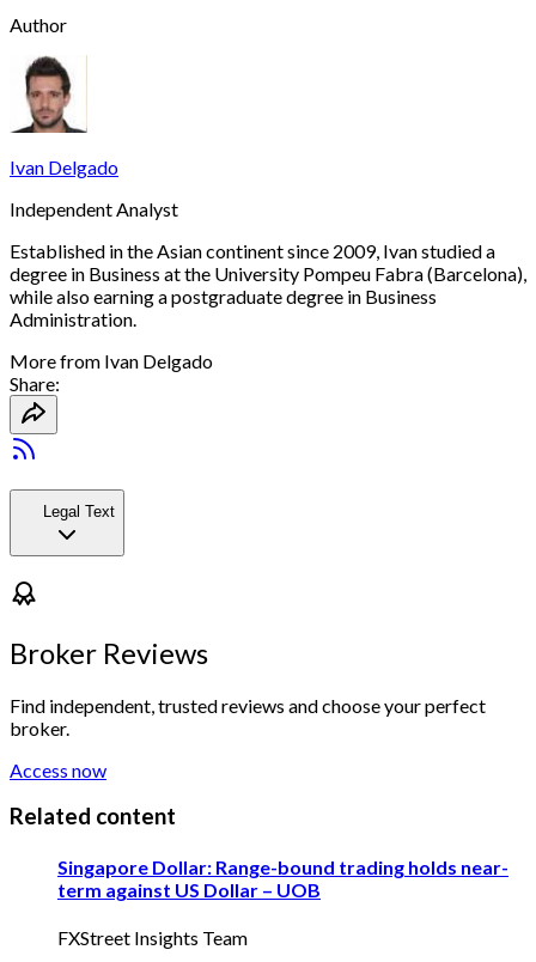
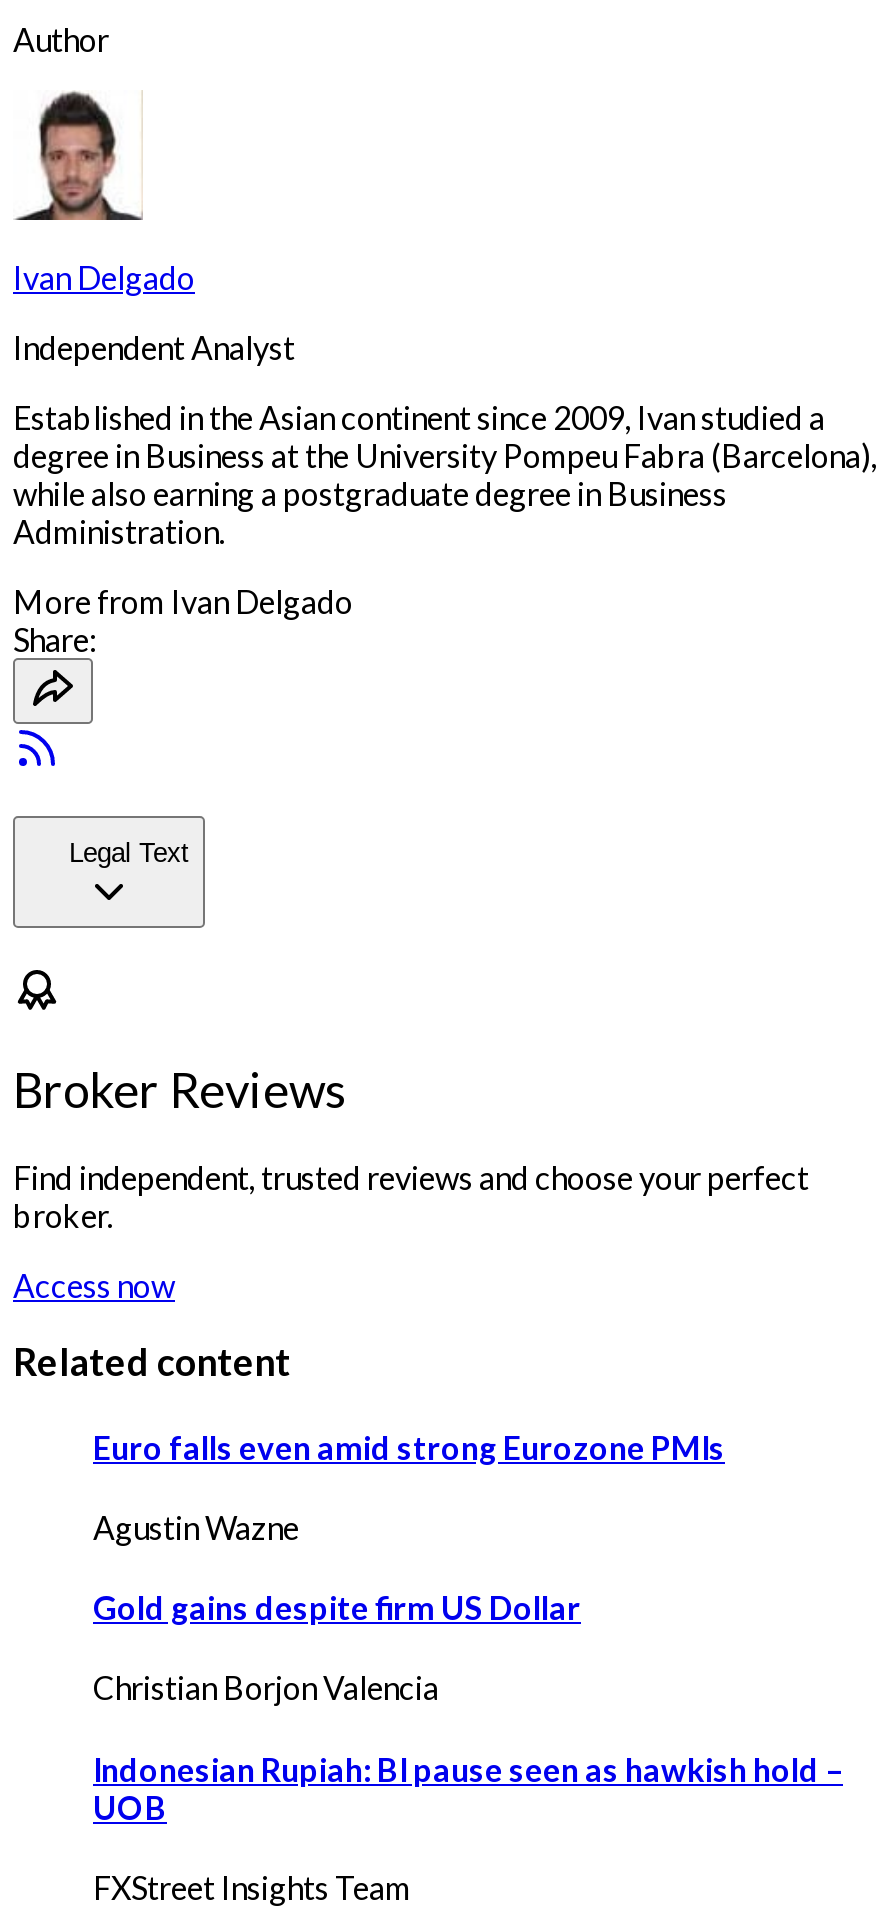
- Singapore Dollar: Range-bound trading holds near-
- term against US Dollar – UOB
+ Euro falls even amid strong Eurozone PMIs
+ Agustin Wazne
+ Gold gains despite firm US Dollar
+ Christian Borjon Valencia
+ Indonesian Rupiah: BI pause seen as hawkish hold –
+ UOB
